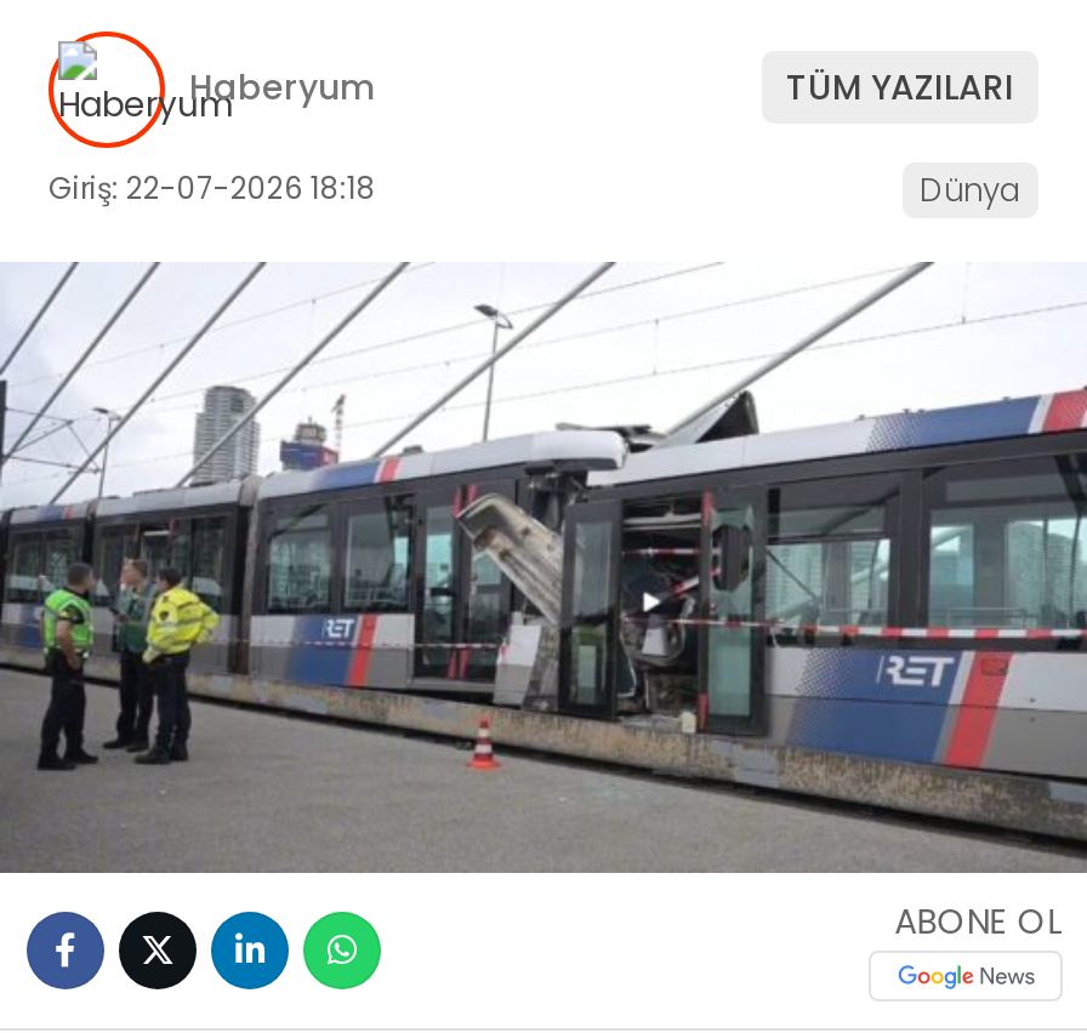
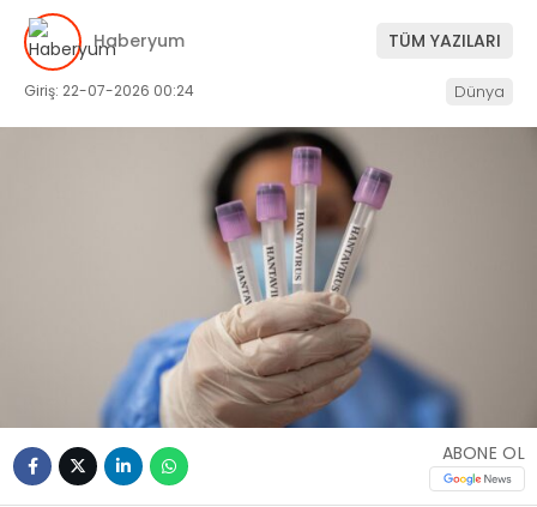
- Giriş: 22-07-2026 18:18
+ Giriş: 22-07-2026 00:24

- [image]
+ [image]
